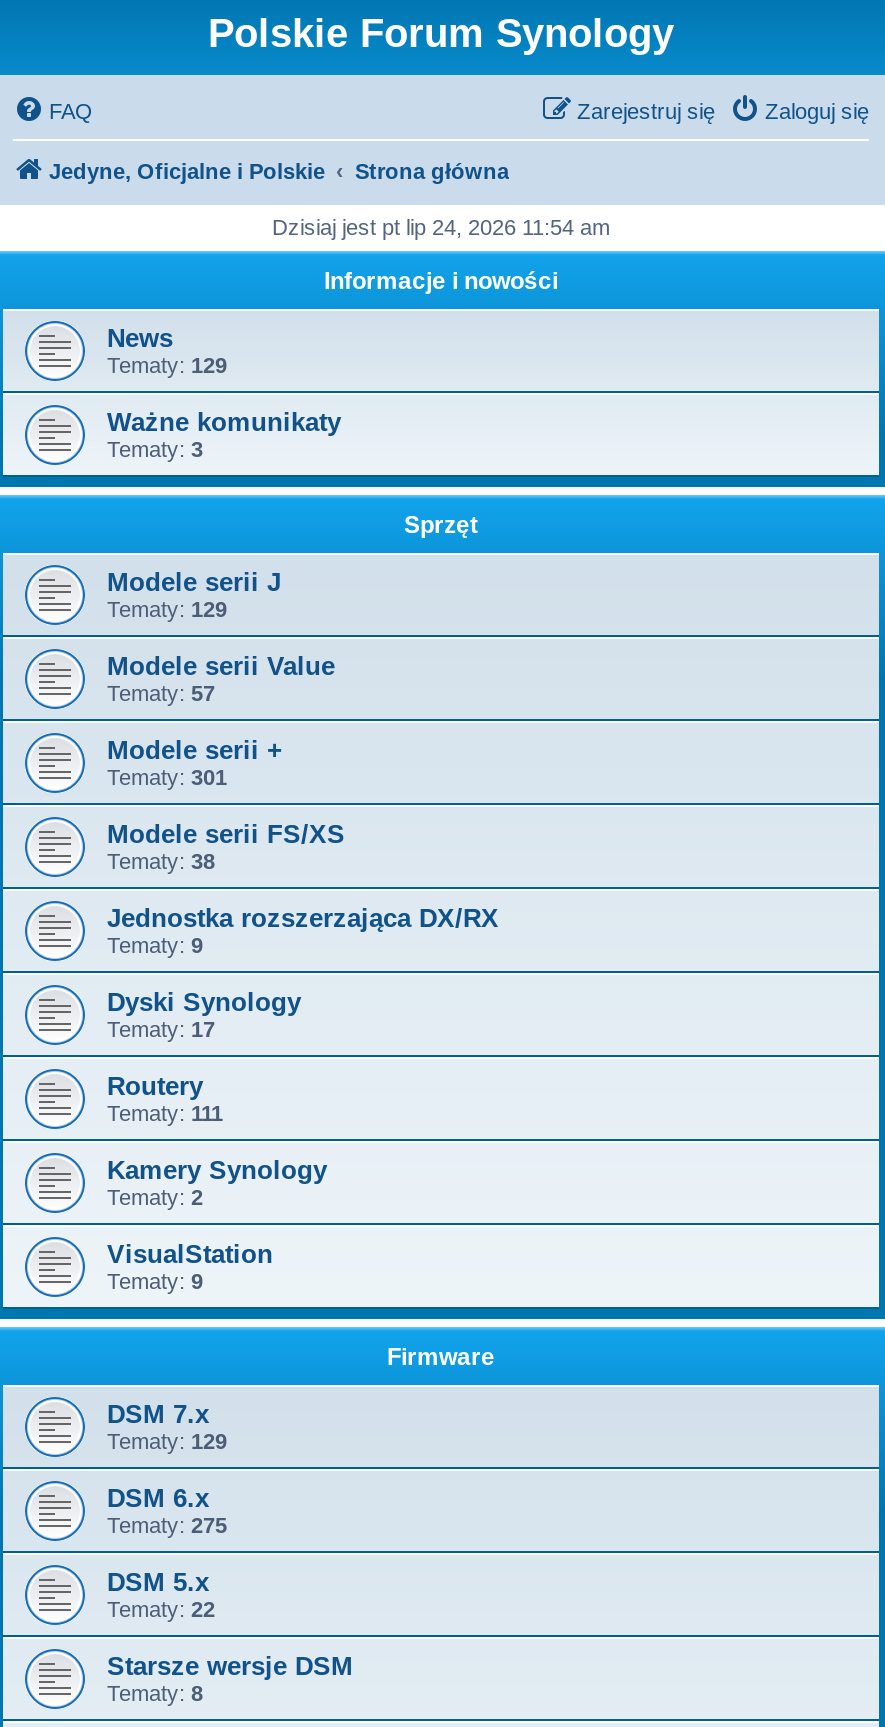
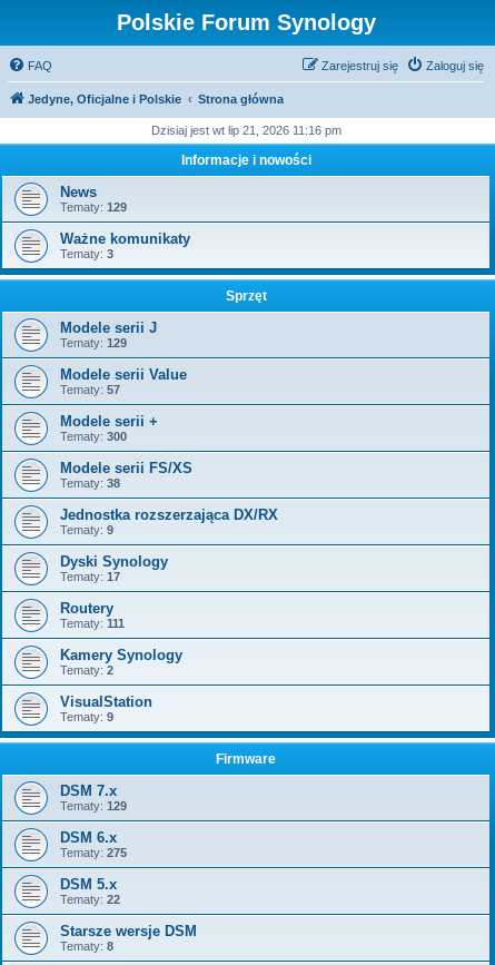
- Dzisiaj jest pt lip 24, 2026 11:54 am
+ Dzisiaj jest wt lip 21, 2026 11:16 pm

- Tematy: 301
+ Tematy: 300
